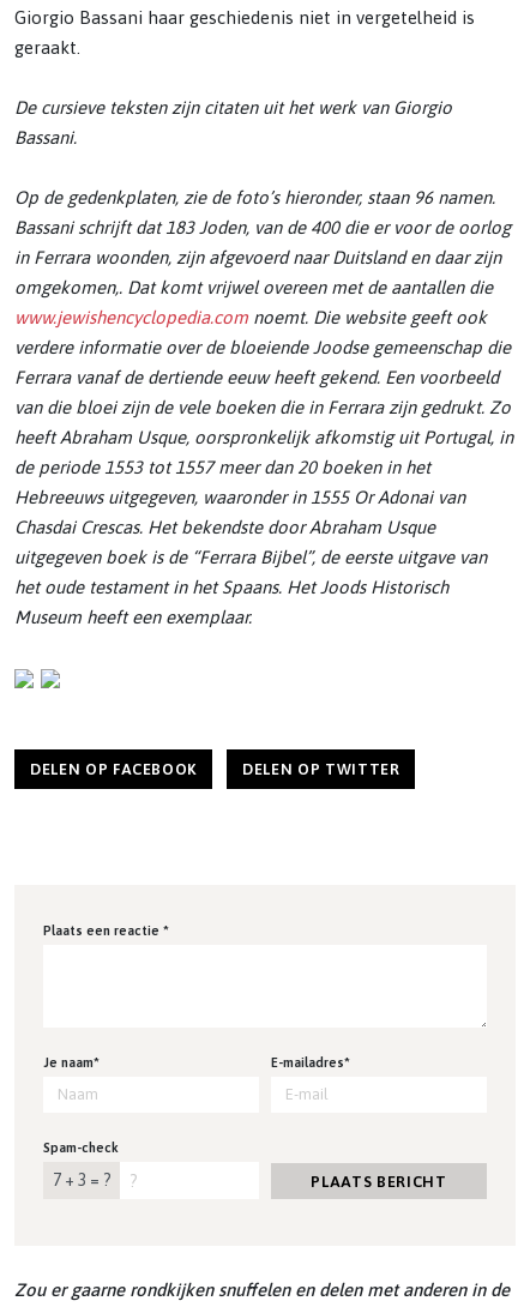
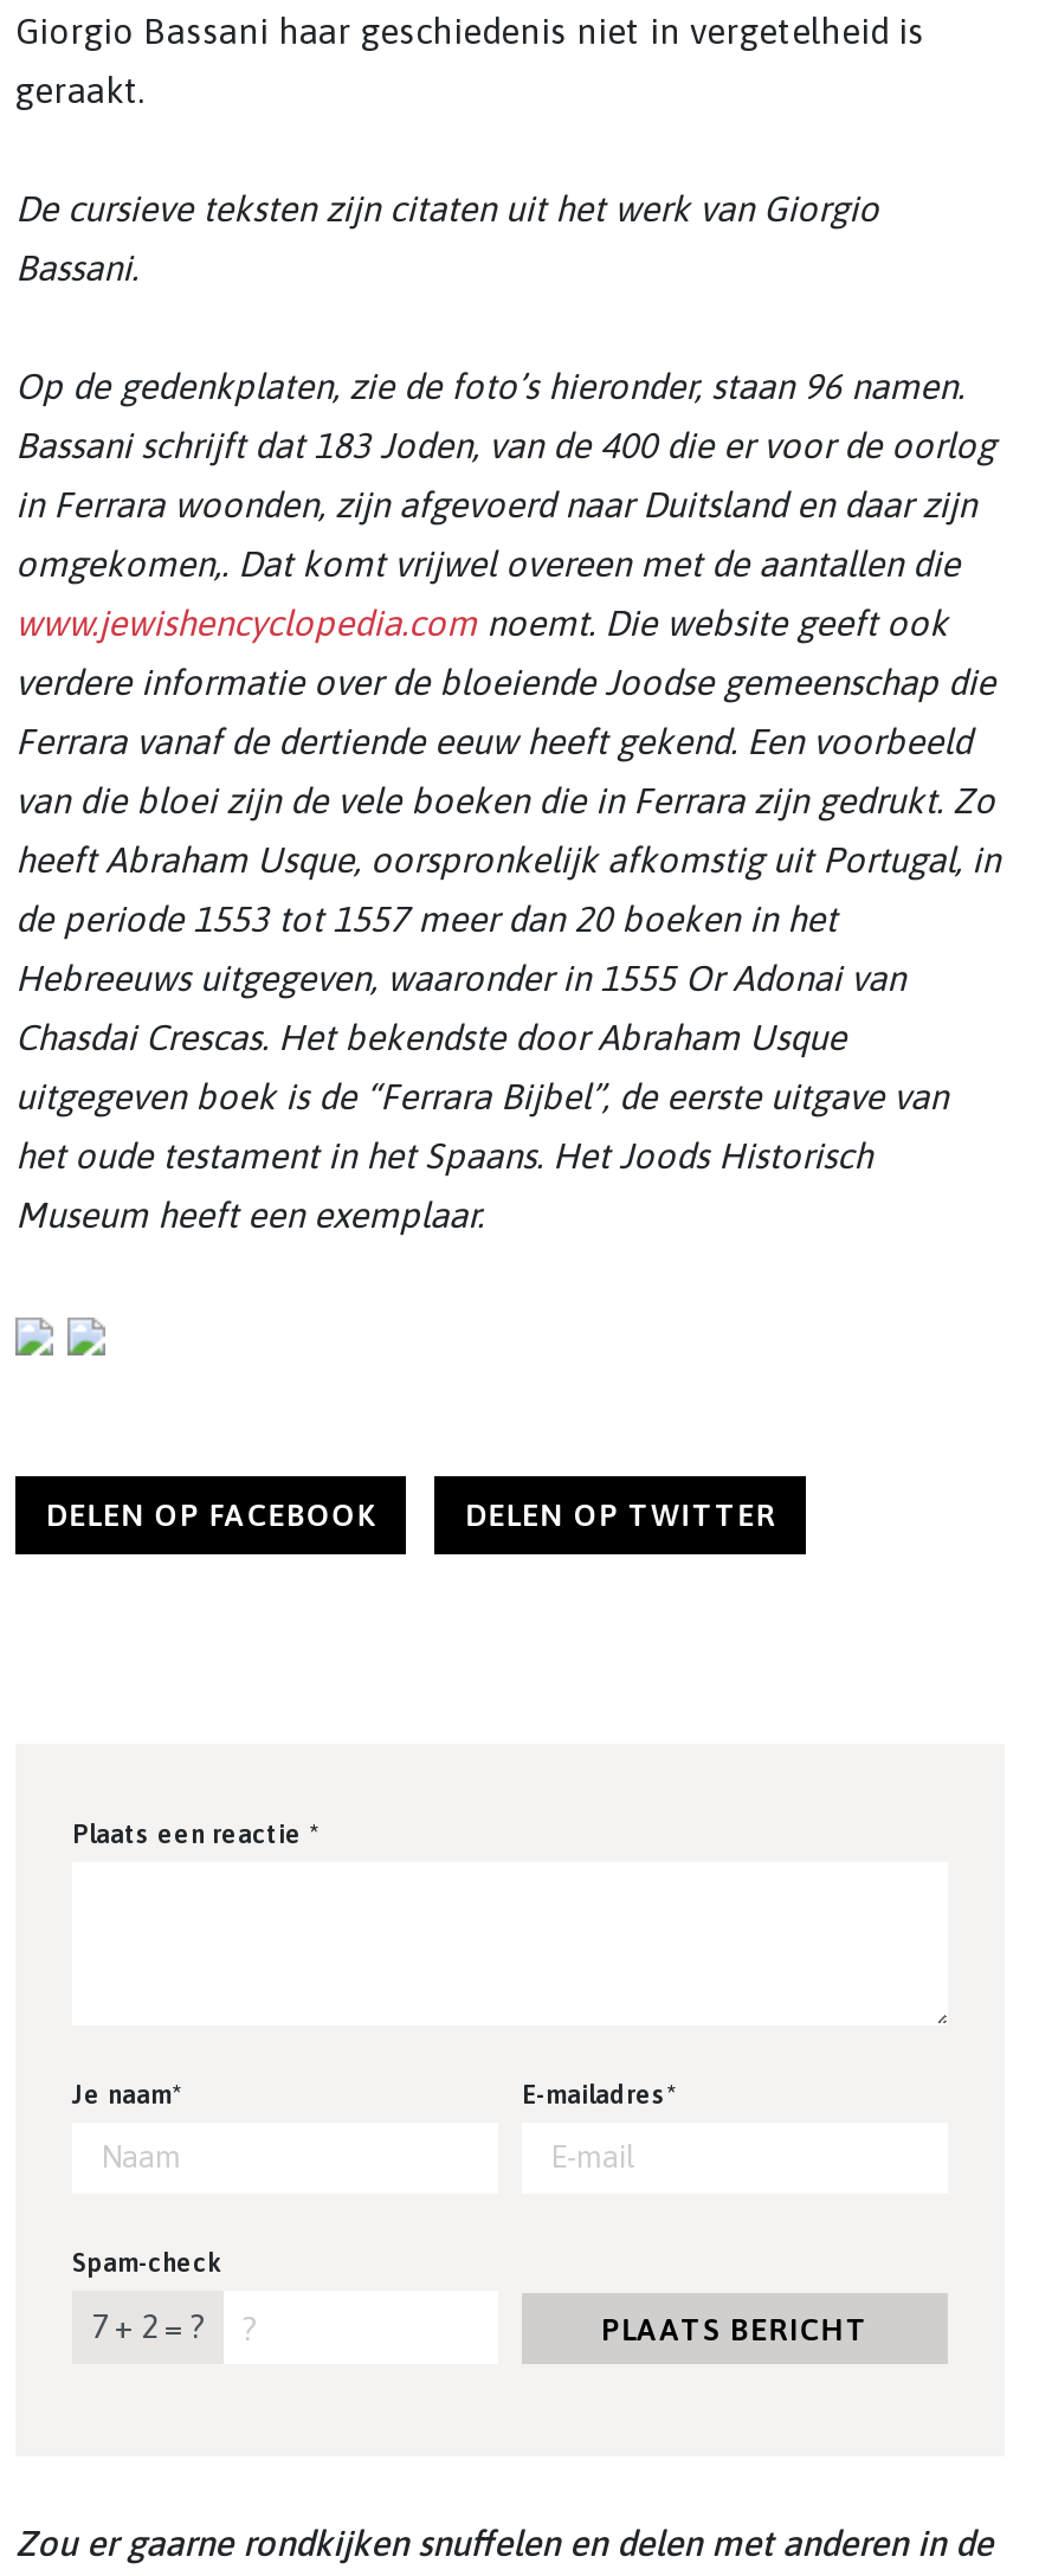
- 7 + 3 = ?
+ 7 + 2 = ?
